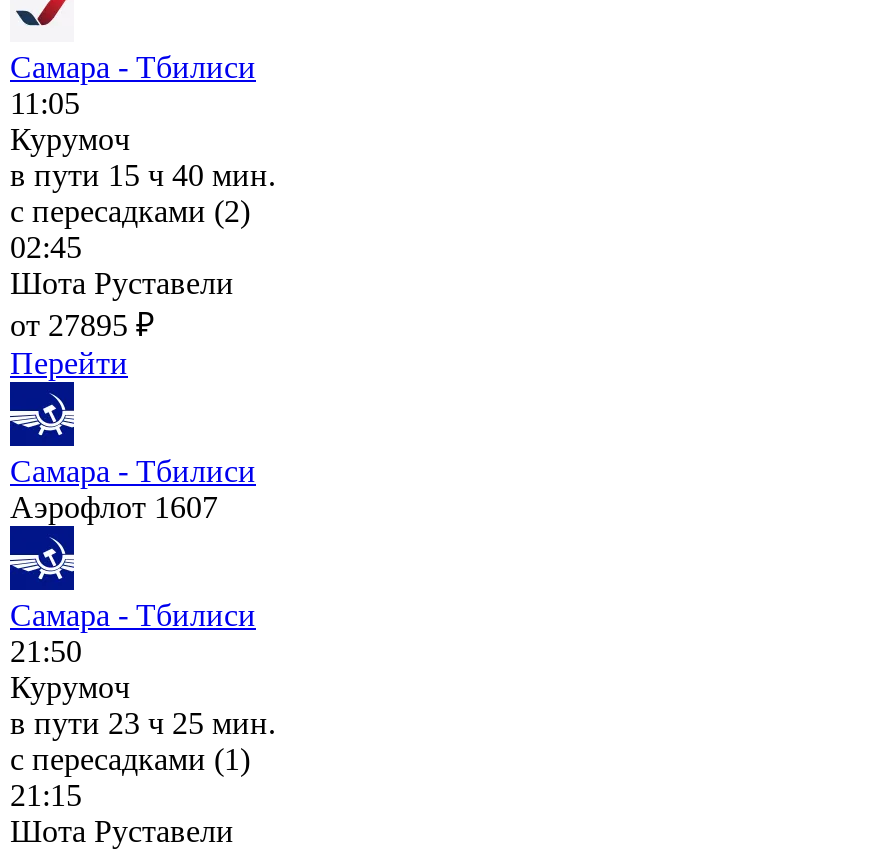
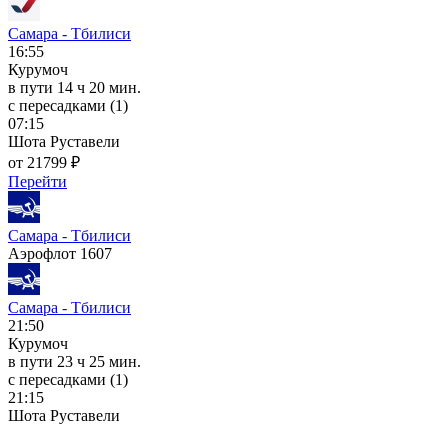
- 11:05
+ 16:55

- в пути 15 ч 40 мин.
+ в пути 14 ч 20 мин.

- с пересадками (2)
+ с пересадками (1)

- 02:45
+ 07:15

- от 27895 ₽
+ от 21799 ₽
